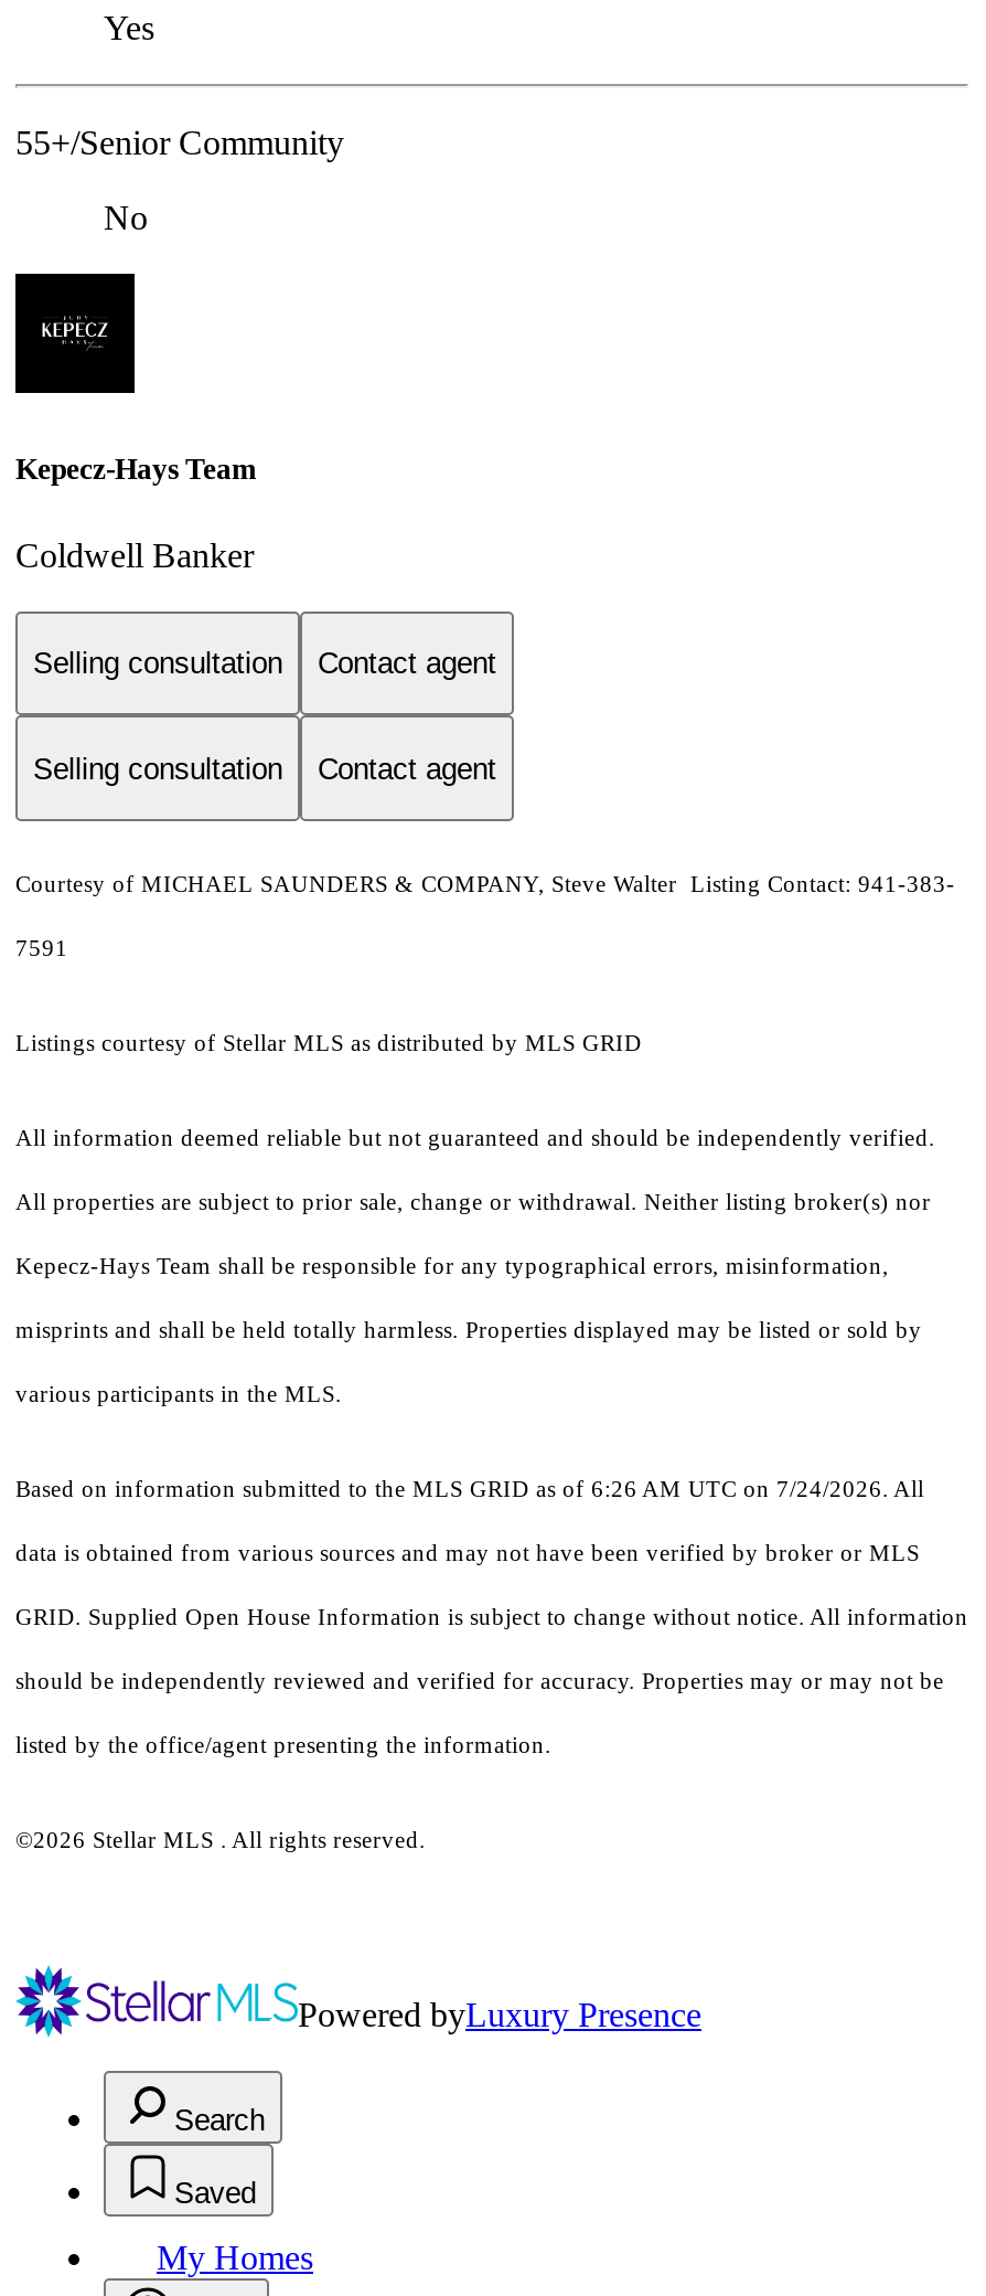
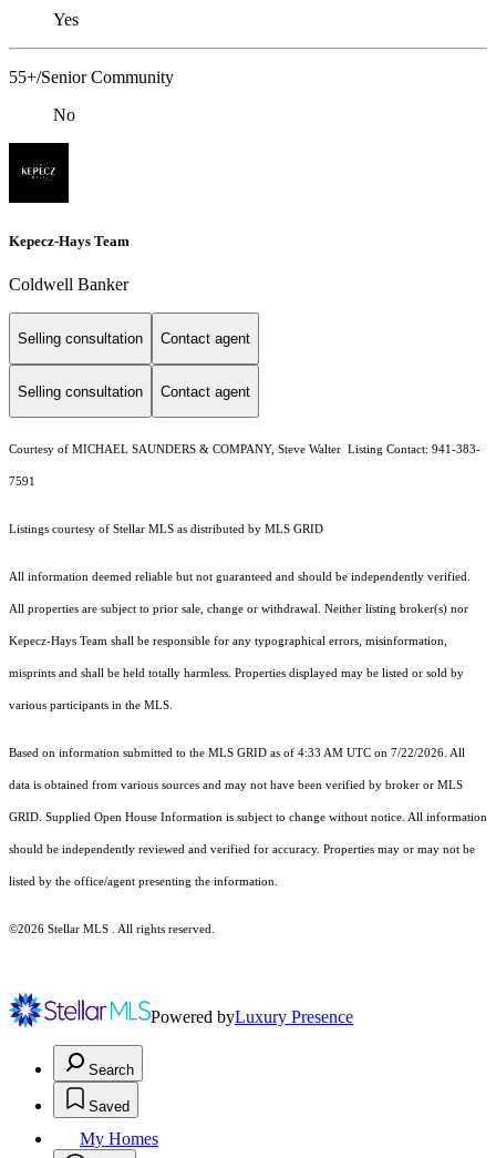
- Based on information submitted to the MLS GRID as of 6:26 AM UTC on 7/24/2026. All
+ Based on information submitted to the MLS GRID as of 4:33 AM UTC on 7/22/2026. All
